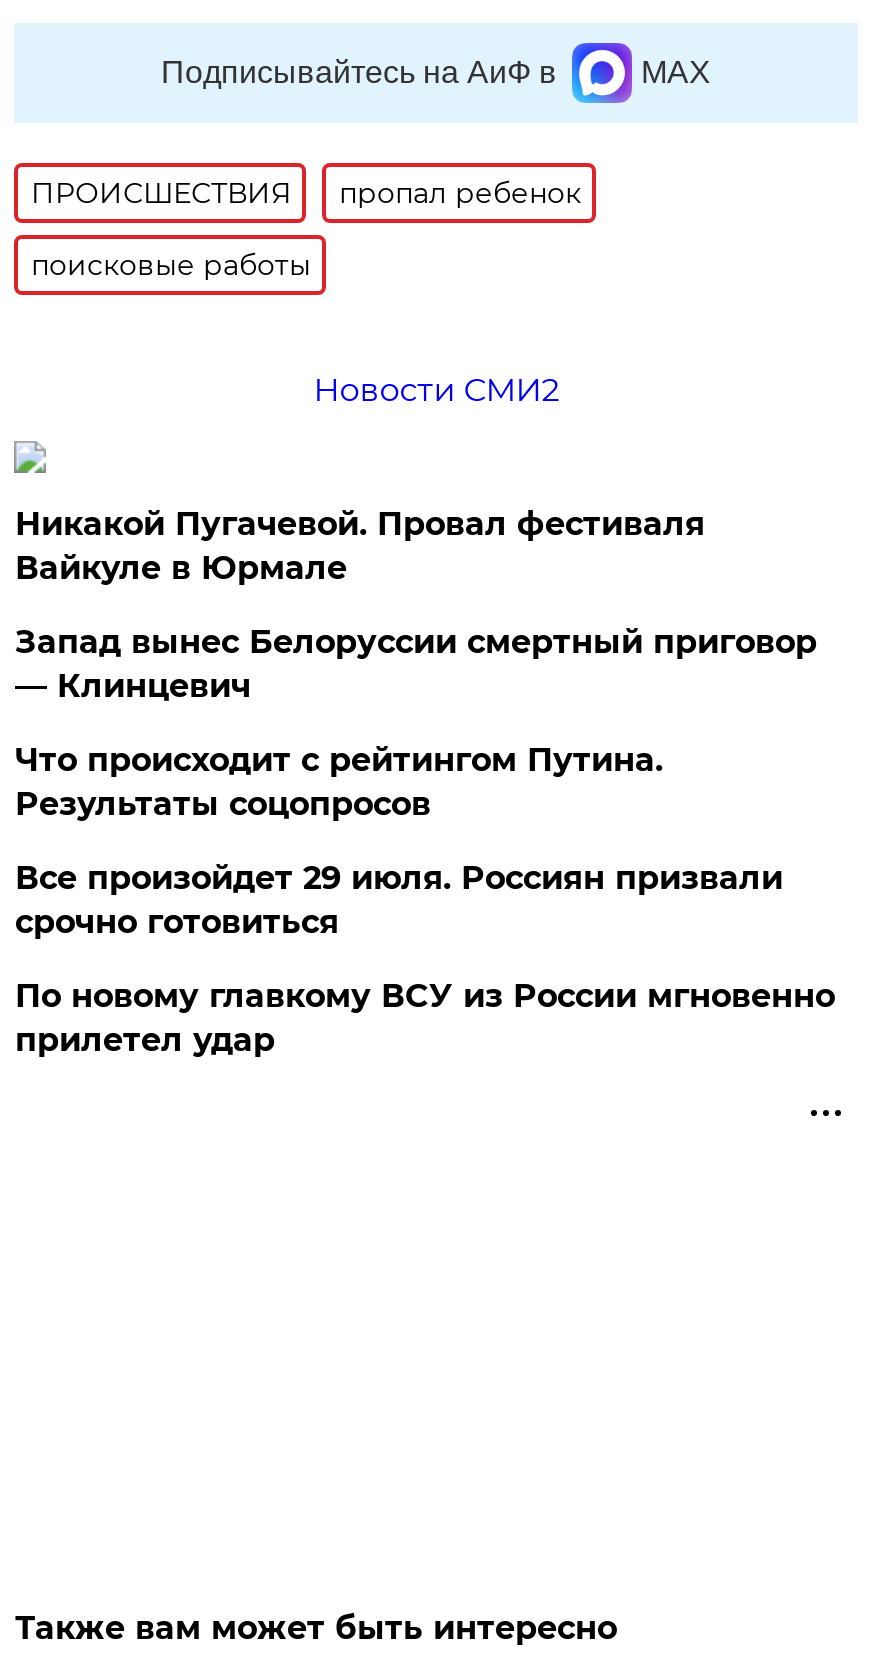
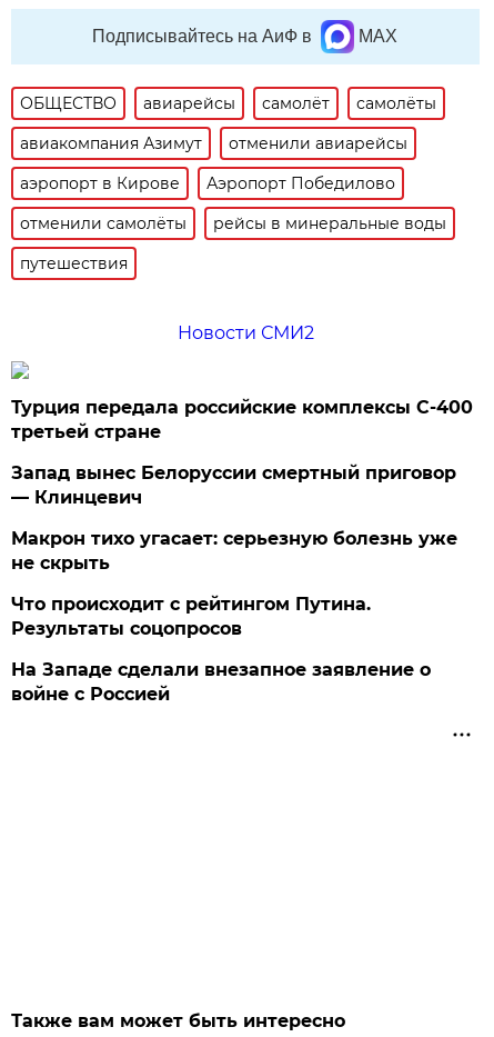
- ПРОИСШЕСТВИЯ
- пропал ребенок
- поисковые работы
+ ОБЩЕСТВО
+ авиарейсы
+ самолёт
+ самолёты
+ авиакомпания Азимут
+ отменили авиарейсы
+ аэропорт в Кирове
+ Аэропорт Победилово
+ отменили самолёты
+ рейсы в минеральные воды
+ путешествия

- Никакой Пугачевой. Провал фестиваля
- Вайкуле в Юрмале
+ Турция передала российские комплексы С-400
+ третьей стране

+ Макрон тихо угасает: серьезную болезнь уже
+ не скрыть

moved down: Что происходит с рейтингом Путина. | Результаты соцопросов

- Все произойдет 29 июля. Россиян призвали
- срочно готовиться
- По новому главкому ВСУ из России мгновенно
- прилетел удар
+ На Западе сделали внезапное заявление о
+ войне с Россией
